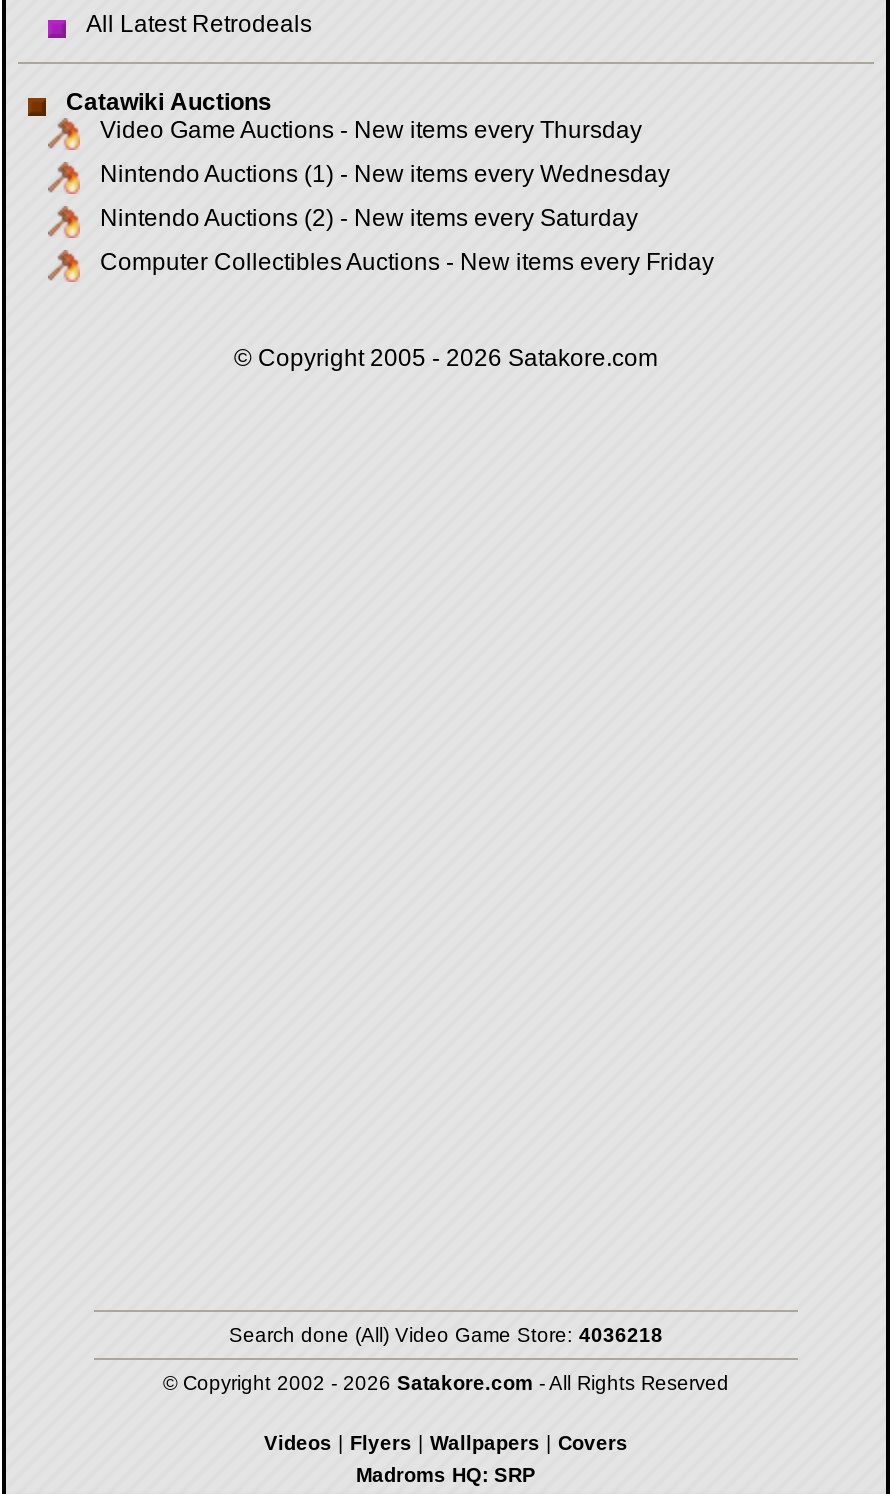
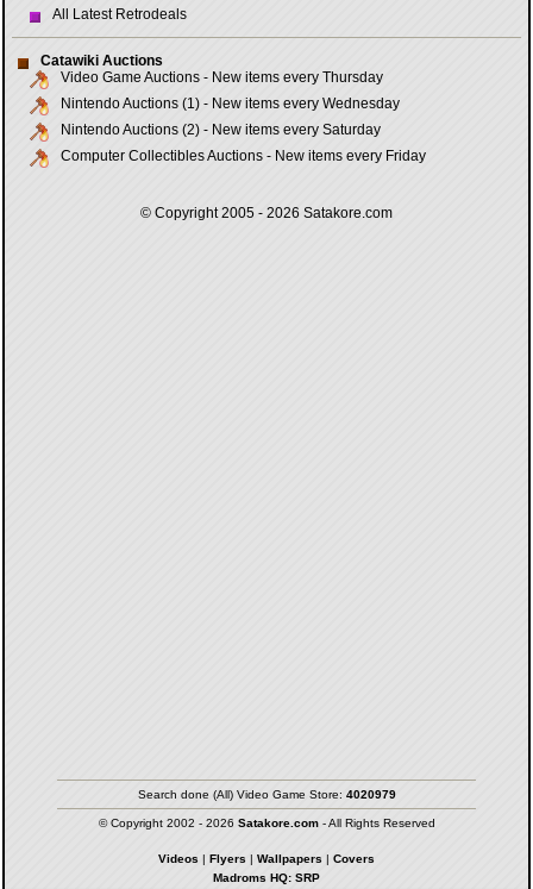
- Search done (All) Video Game Store: 4036218
+ Search done (All) Video Game Store: 4020979
